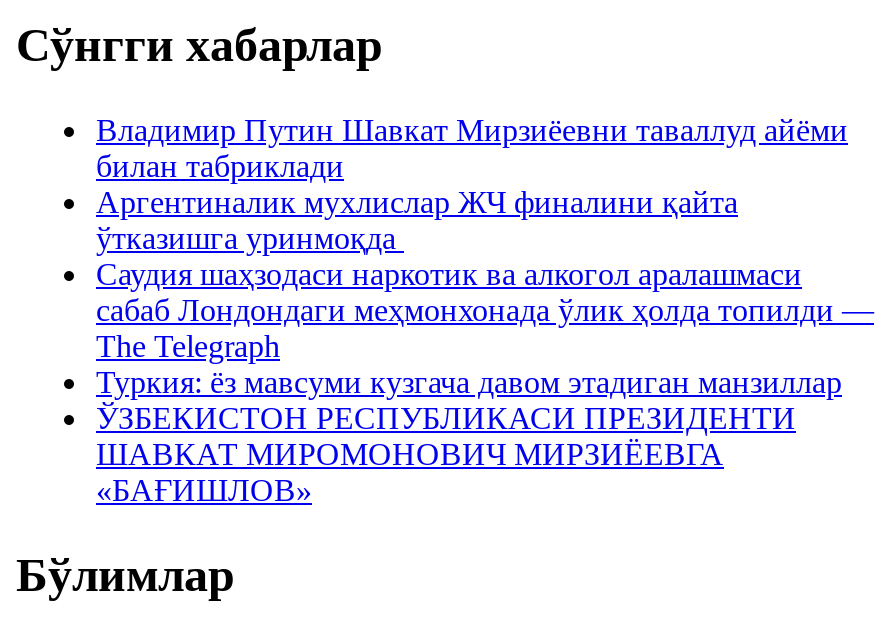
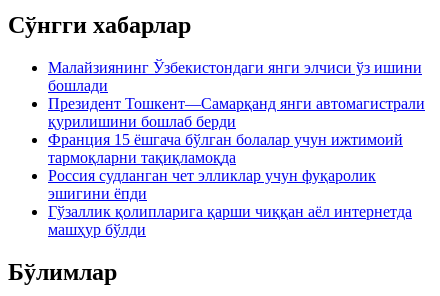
- Владимир Путин Шавкат Мирзиёевни таваллуд айёми
- билан табриклади
- Аргентиналик мухлислар ЖЧ финалини қайта
- ўтказишга уринмоқда
- Саудия шаҳзодаси наркотик ва алкогол аралашмаси
- сабаб Лондондаги меҳмонхонада ўлик ҳолда топилди —
- The Telegraph
- Туркия: ёз мавсуми кузгача давом этадиган манзиллар
- ЎЗБЕКИСТОН РЕСПУБЛИКАСИ ПРЕЗИДЕНТИ
- ШАВКАТ МИРОМОНОВИЧ МИРЗИЁЕВГА
- «БАҒИШЛОВ»
+ Малайзиянинг Ўзбекистондаги янги элчиси ўз ишини
+ бошлади
+ Президент Тошкент—Самарқанд янги автомагистрали
+ қурилишини бошлаб берди
+ Франция 15 ёшгача бўлган болалар учун ижтимоий
+ тармоқларни тақиқламоқда
+ Россия судланган чет элликлар учун фуқаролик
+ эшигини ёпди
+ Гўзаллик қолипларига қарши чиққан аёл интернетда
+ машҳур бўлди
